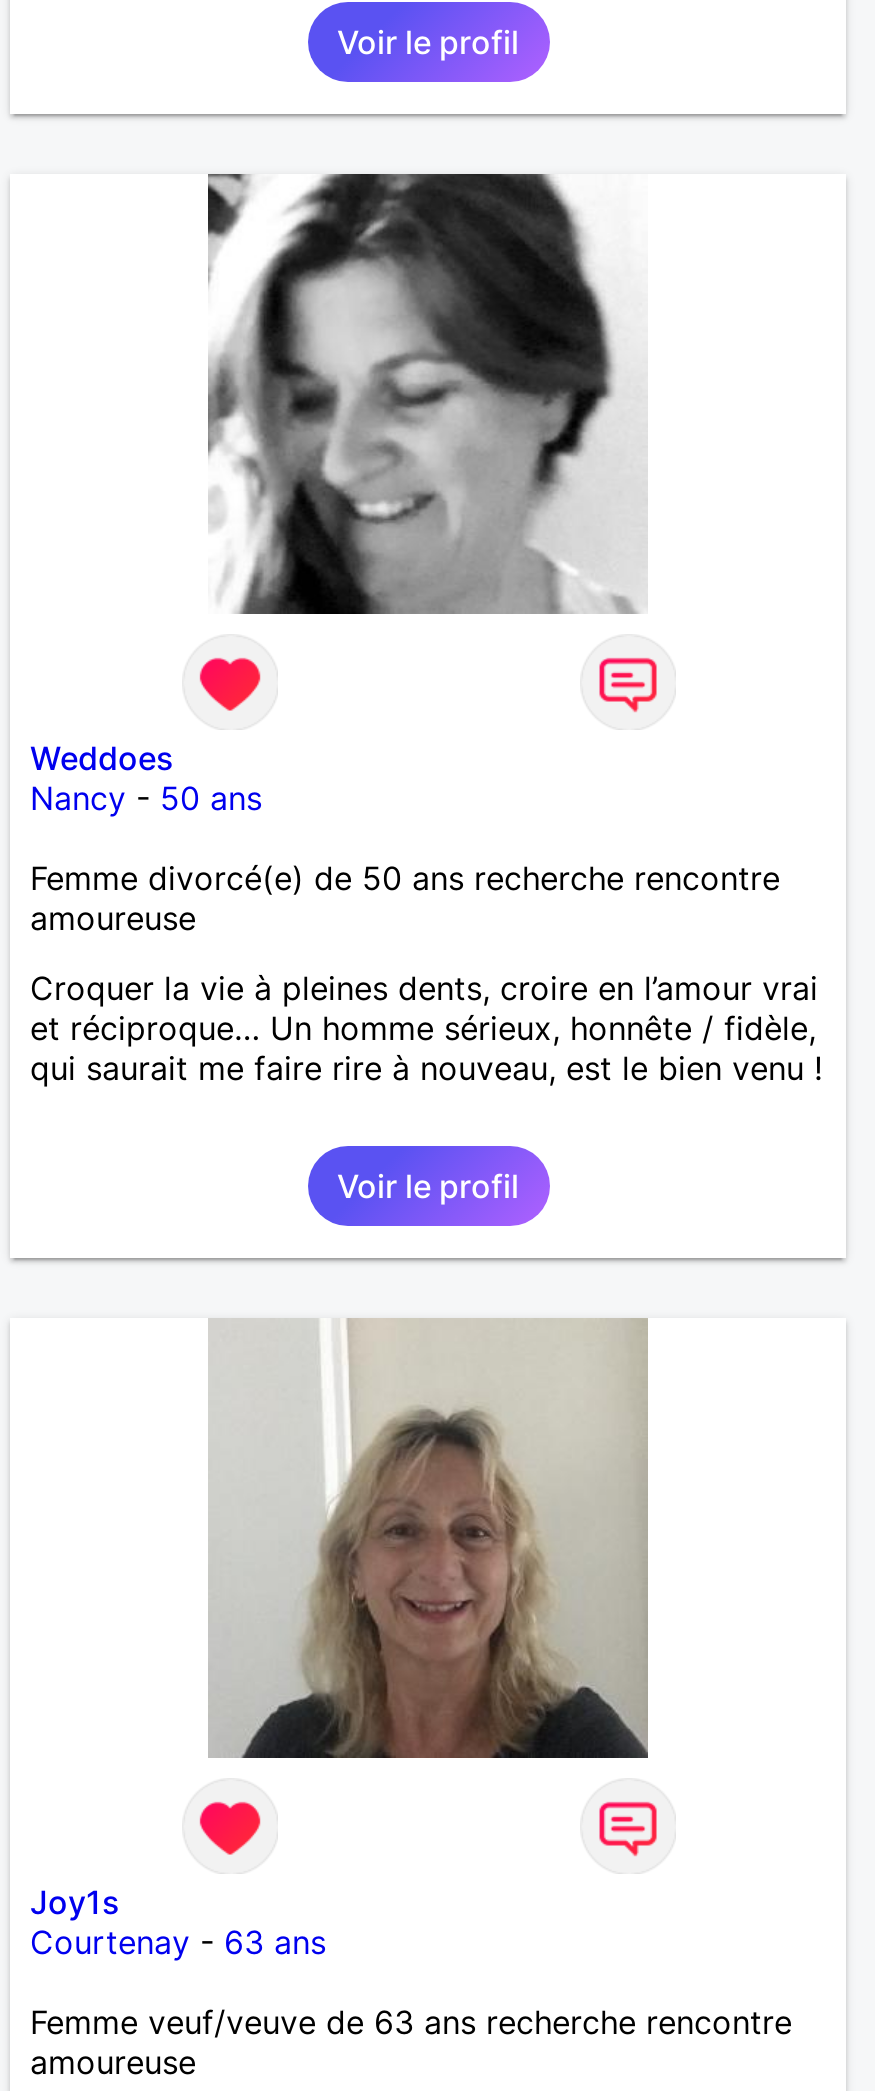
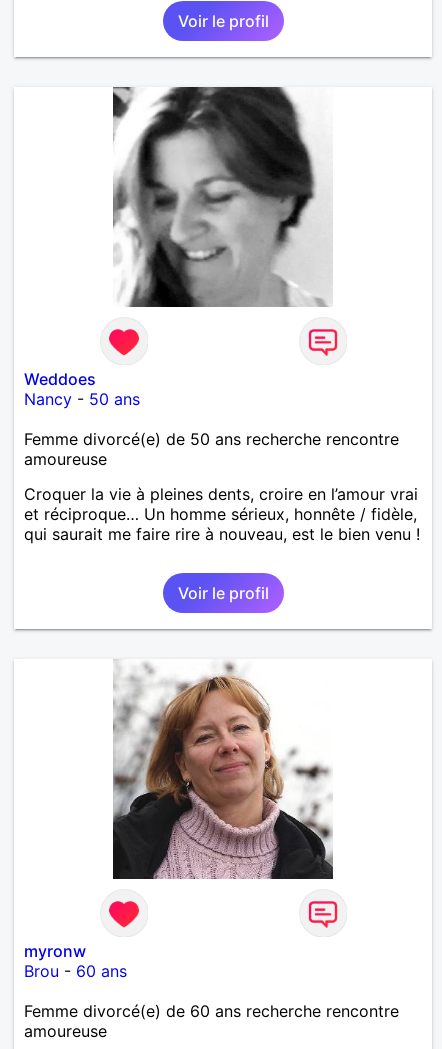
- [image]
+ [image]

- Joy1s
- Courtenay - 63 ans
+ myronw
+ Brou - 60 ans

- Femme veuf/veuve de 63 ans recherche rencontre
+ Femme divorcé(e) de 60 ans recherche rencontre
